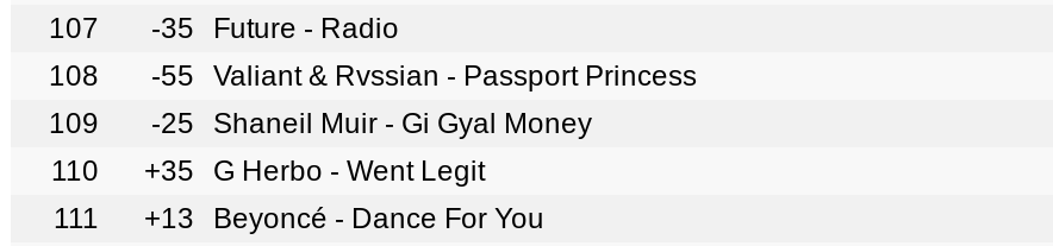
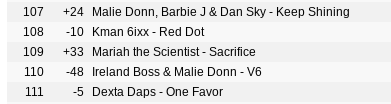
- -35 Future - Radio
+ +24 Malie Donn, Barbie J & Dan Sky - Keep Shining

- -55 Valiant & Rvssian - Passport Princess
+ -10 Kman 6ixx - Red Dot

- -25 Shaneil Muir - Gi Gyal Money
+ +33 Mariah the Scientist - Sacrifice

- +35 G Herbo - Went Legit
+ -48 Ireland Boss & Malie Donn - V6

- +13 Beyoncé - Dance For You
+ -5 Dexta Daps - One Favor
